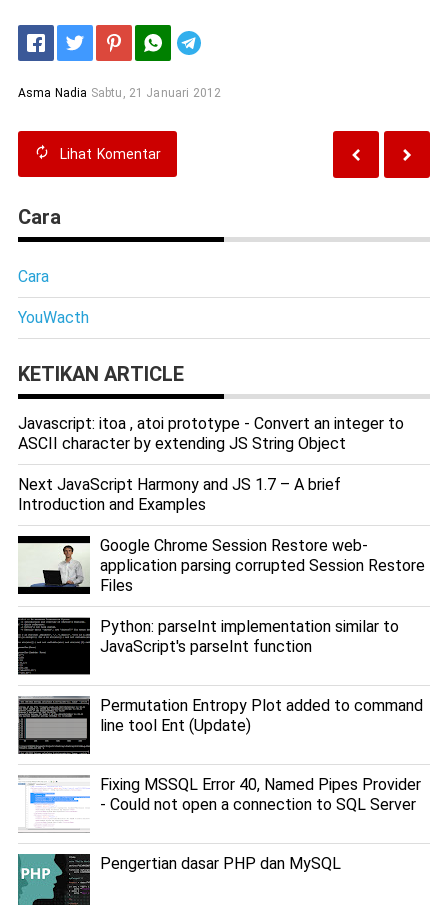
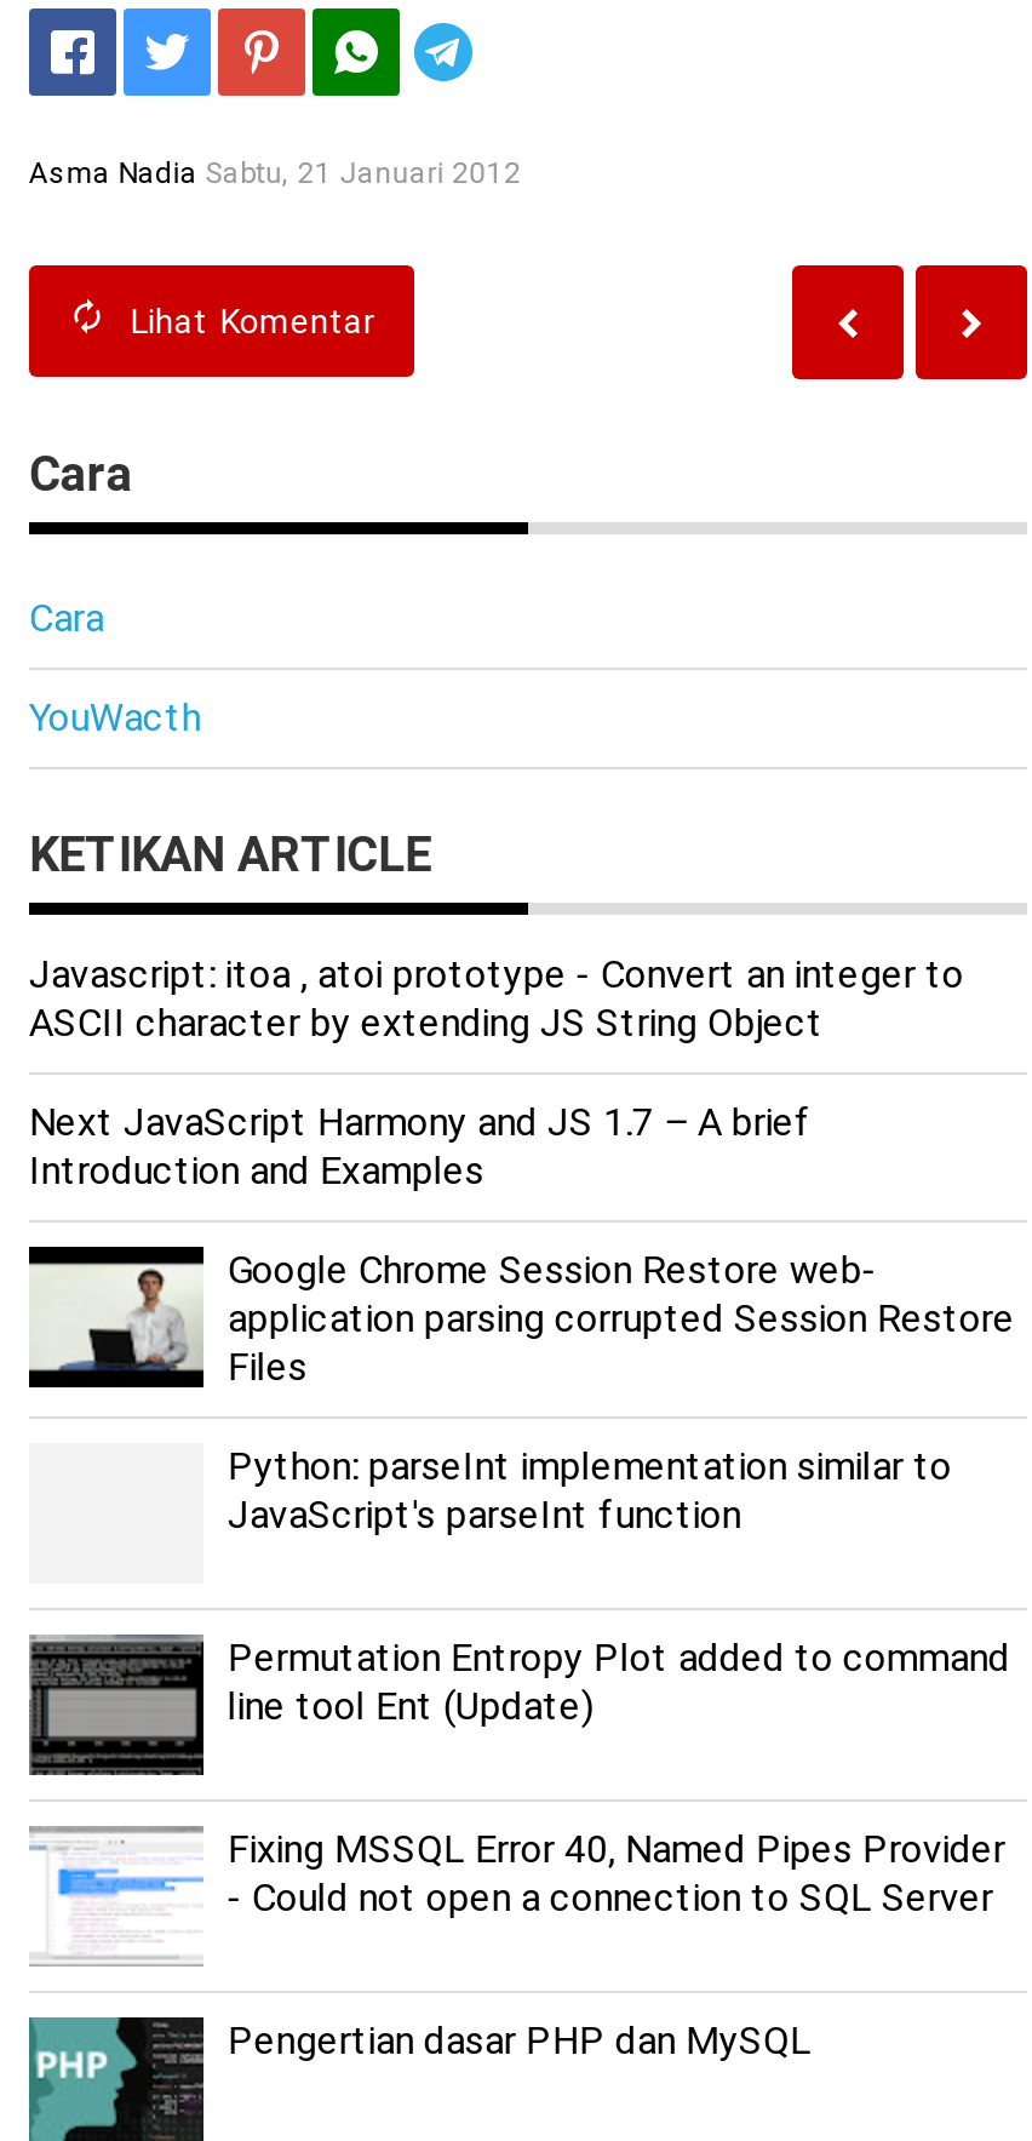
- [image]
